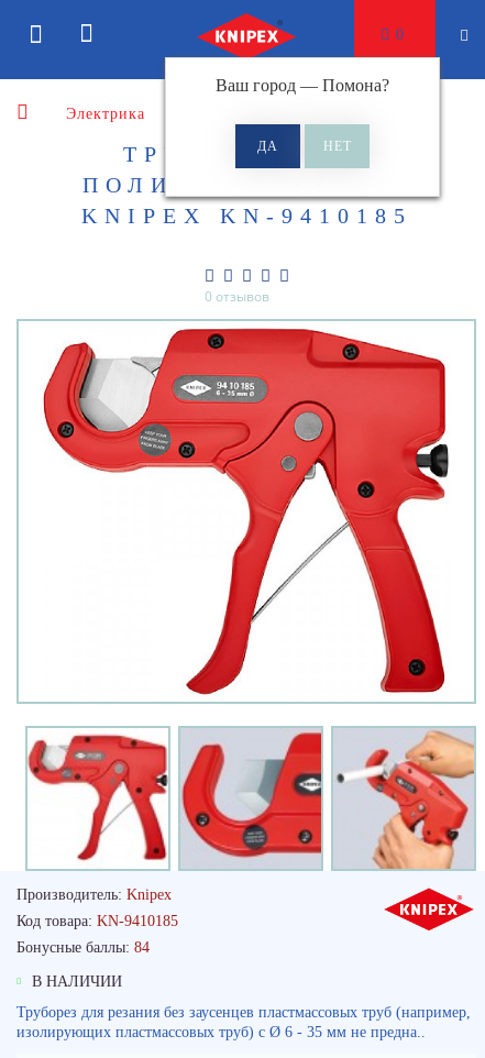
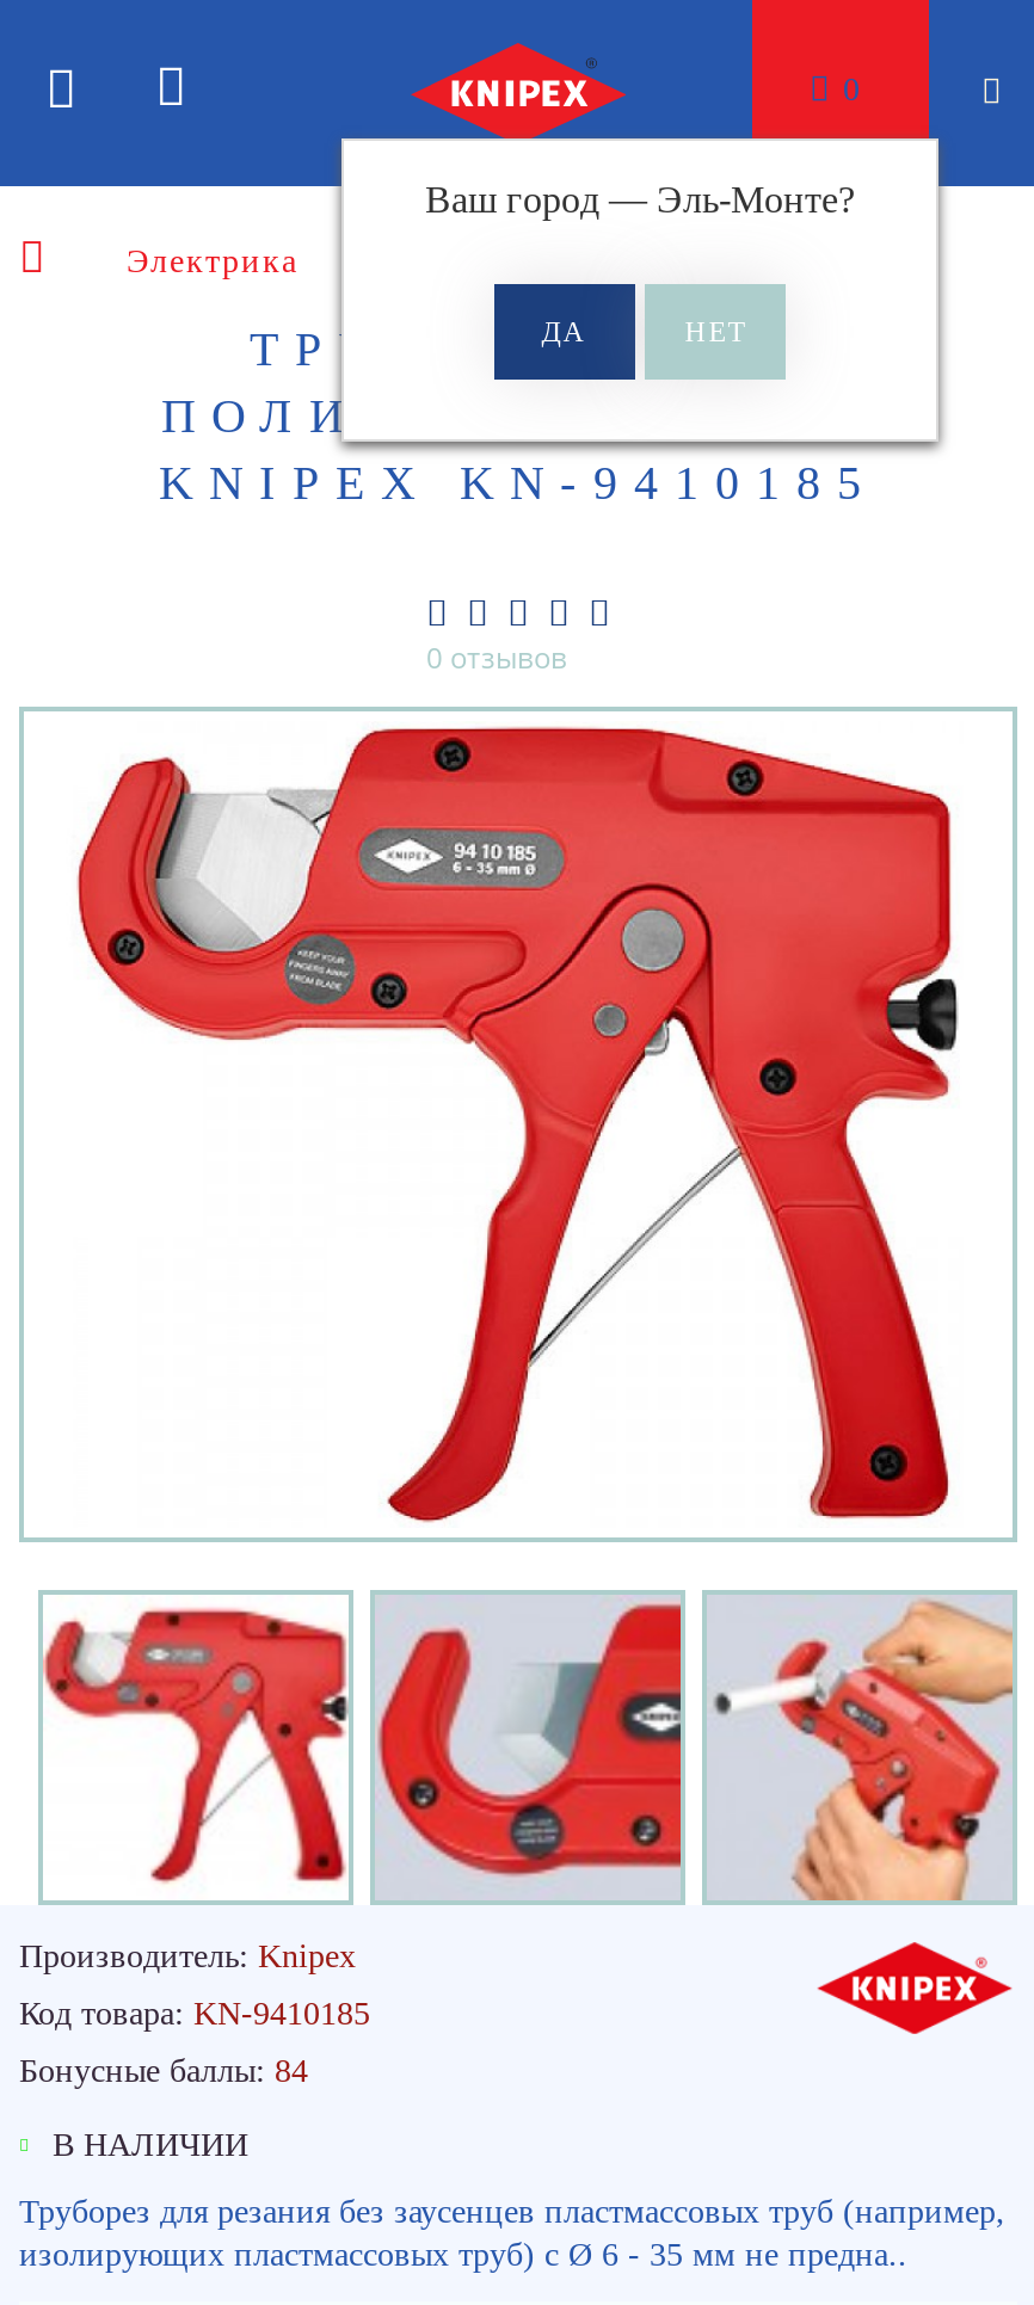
- Ваш город — Помона?
+ Ваш город — Эль-Монте?
